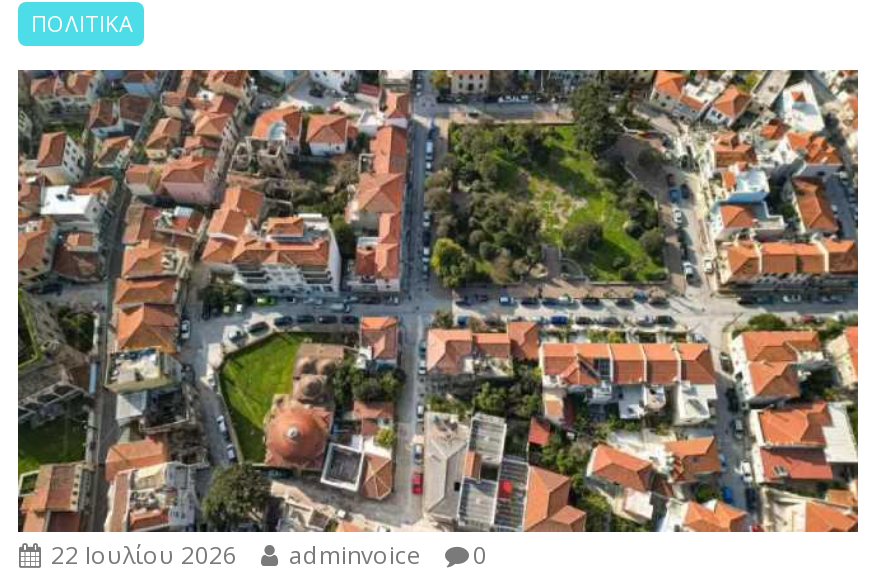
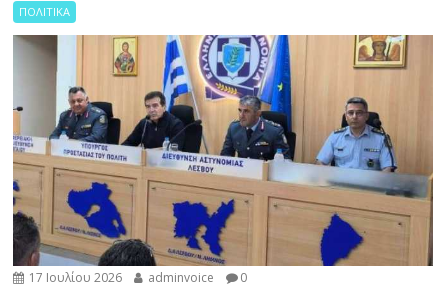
- [image]
- 22 Ιουλίου 2026 adminvoice 0
+ [image]
+ 17 Ιουλίου 2026 adminvoice 0
